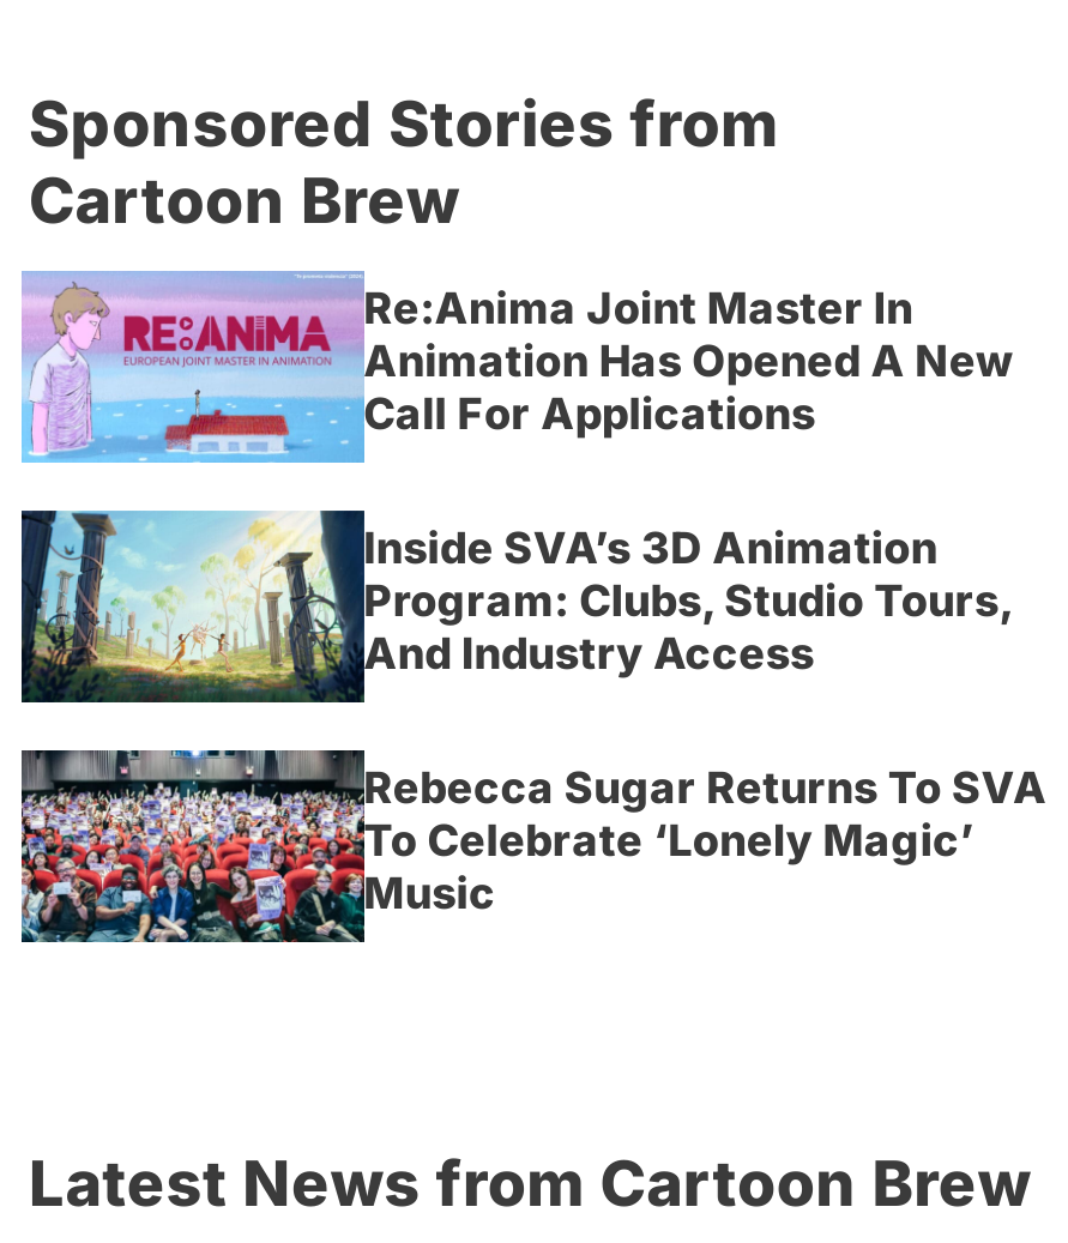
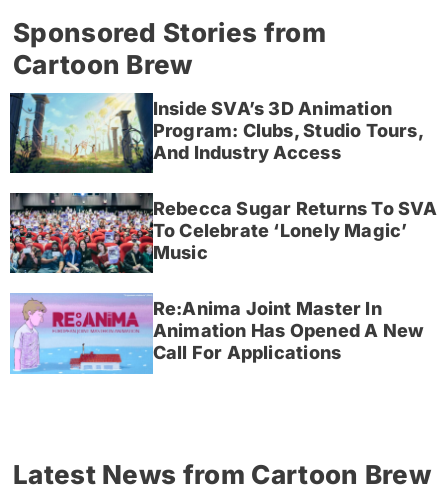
moved down: [image] | Re:Anima Joint Master In | Animation Has Opened A New | Call For Applications

moved up: [image] | Inside SVA’s 3D Animation | Program: Clubs, Studio Tours, | And Industry Access | Rebecca Sugar Returns To SVA | To Celebrate ‘Lonely Magic’ | Music
